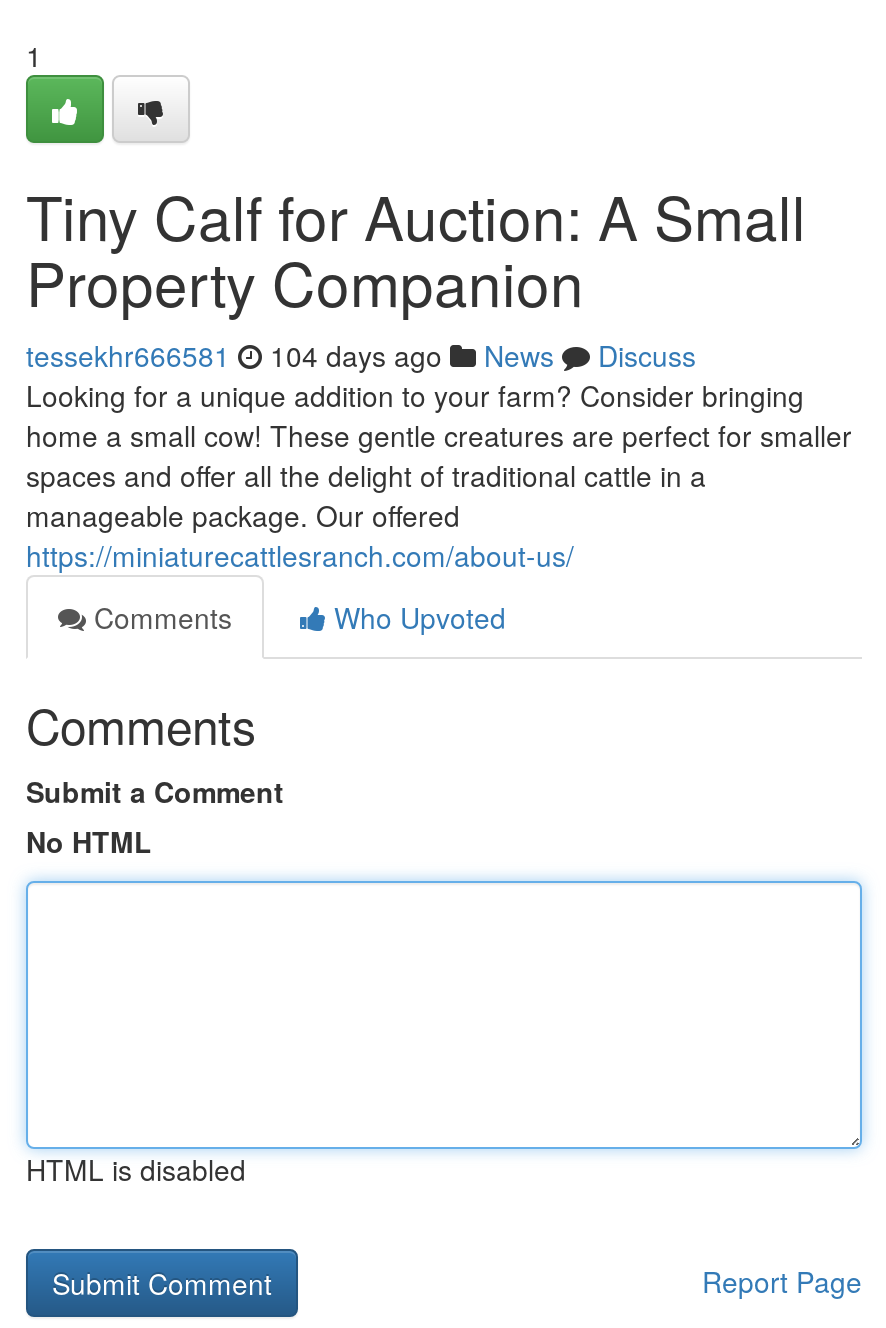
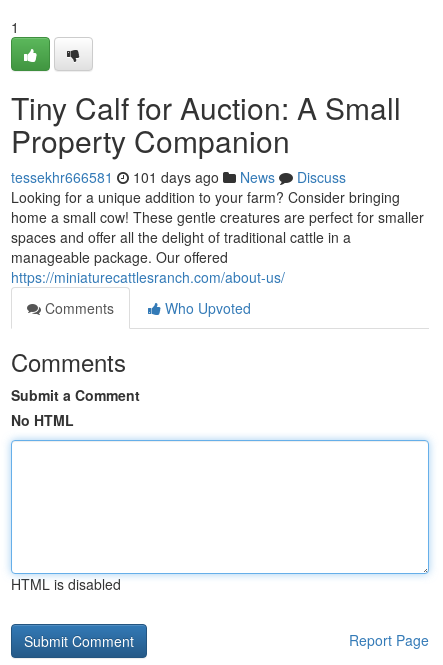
- tessekhr666581 104 days ago News Discuss
+ tessekhr666581 101 days ago News Discuss
